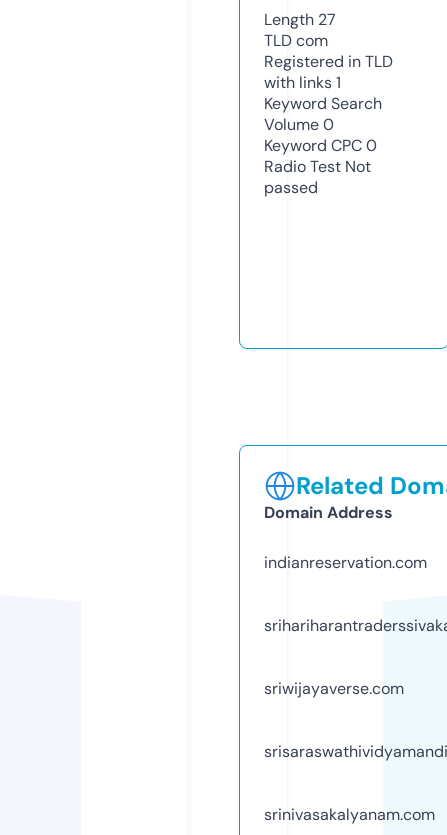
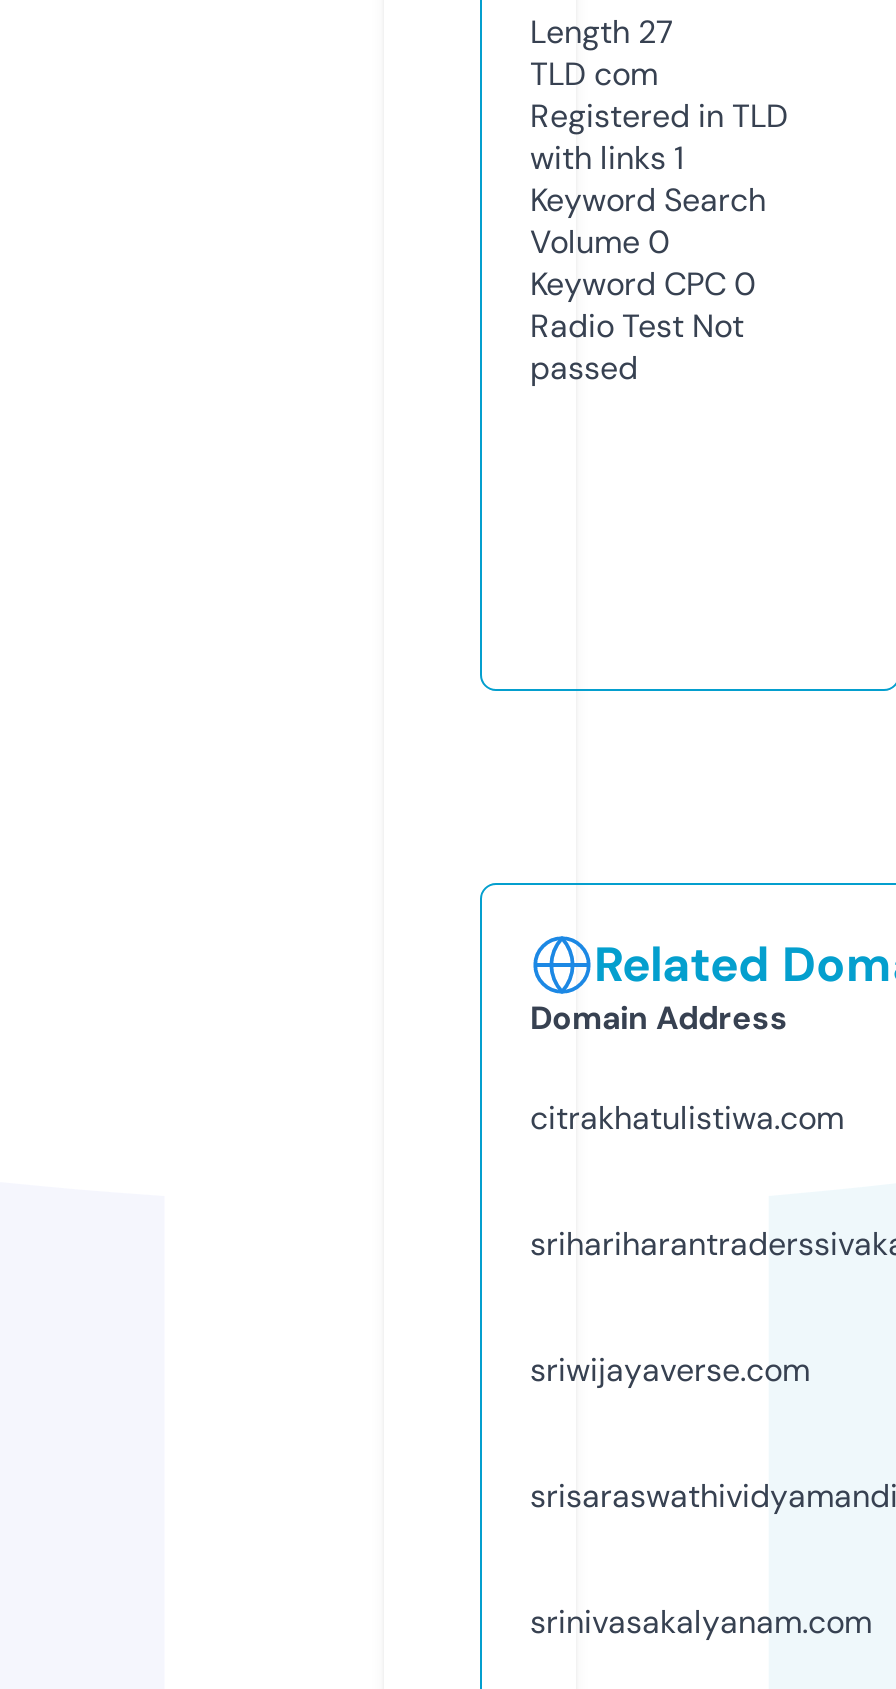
- indianreservation.com
+ citrakhatulistiwa.com
